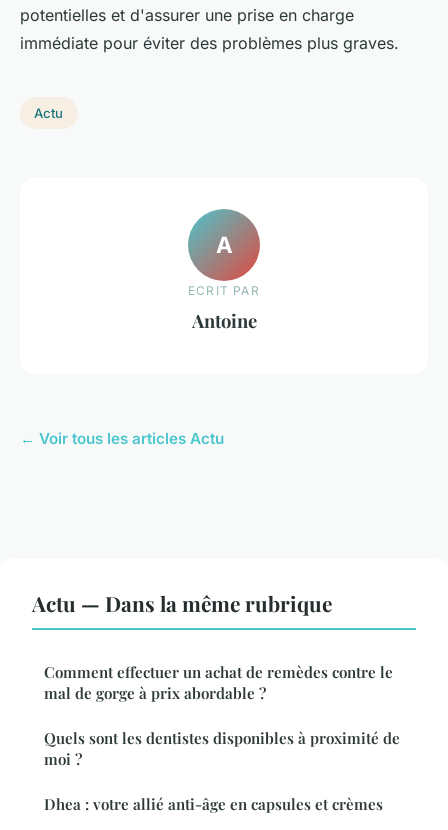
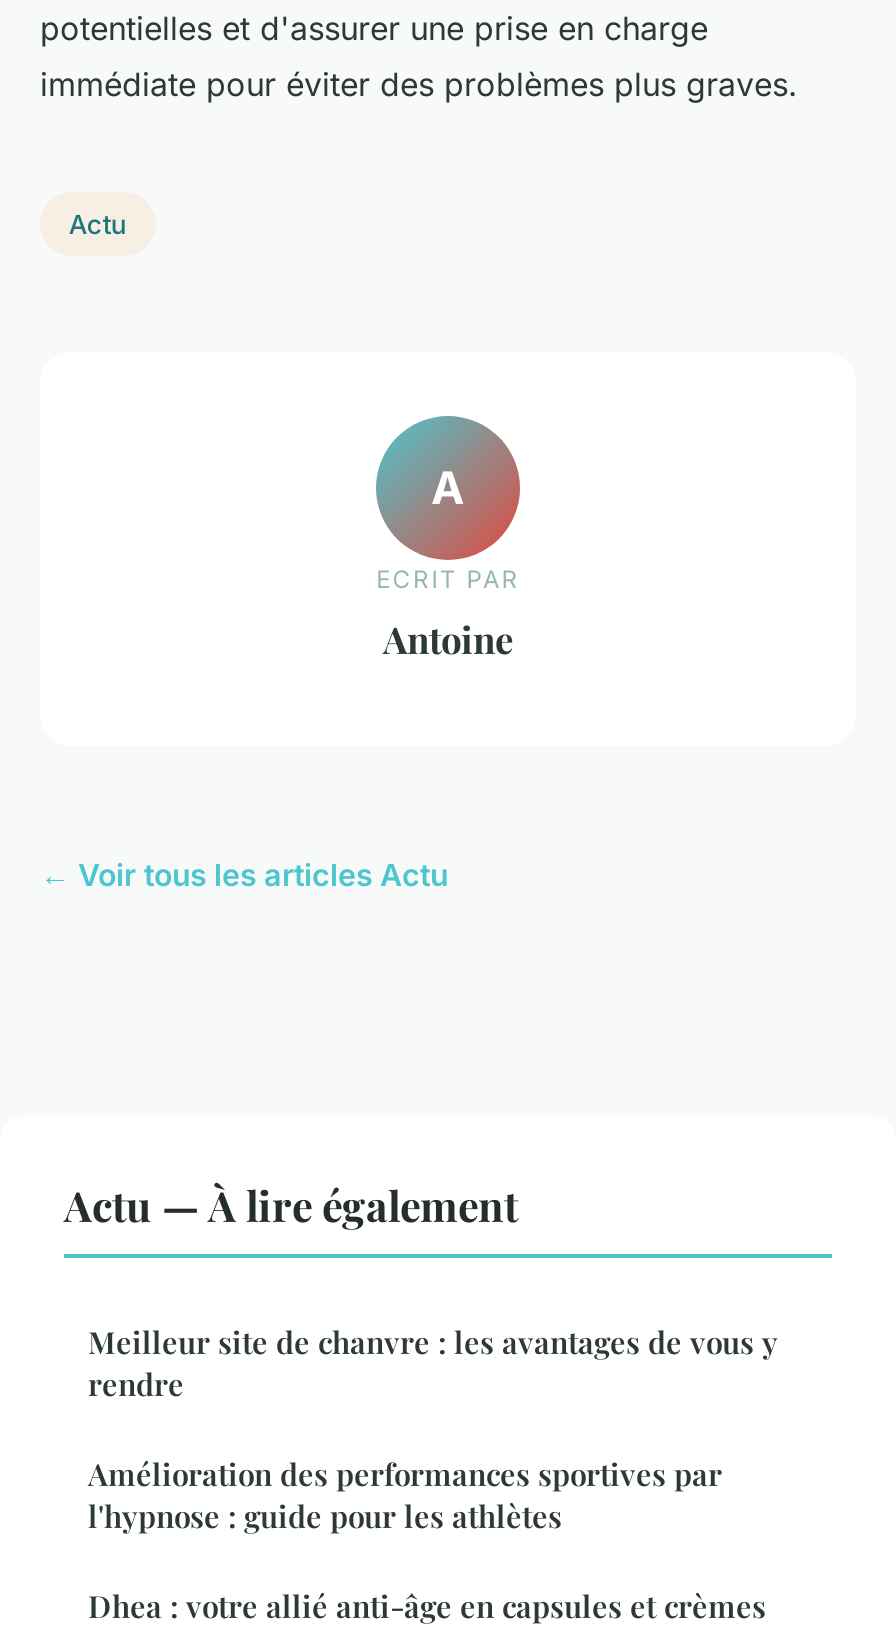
- Actu — Dans la même rubrique
+ Actu — À lire également

- Comment effectuer un achat de remèdes contre le
- mal de gorge à prix abordable ?
+ Meilleur site de chanvre : les avantages de vous y
+ rendre

- Quels sont les dentistes disponibles à proximité de
- moi ?
+ Amélioration des performances sportives par
+ l'hypnose : guide pour les athlètes
